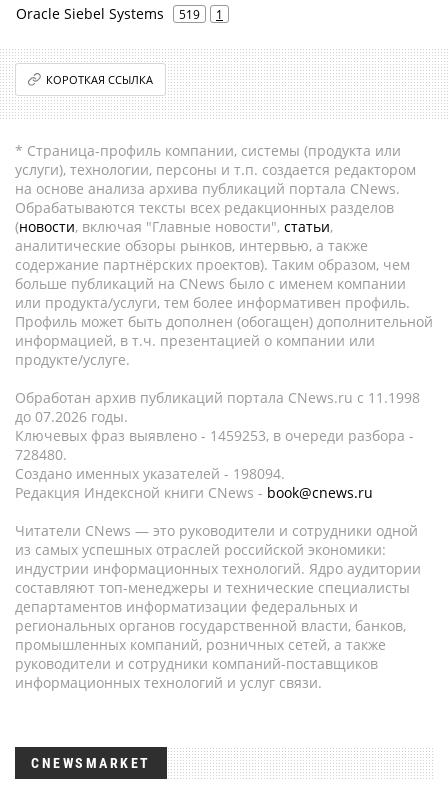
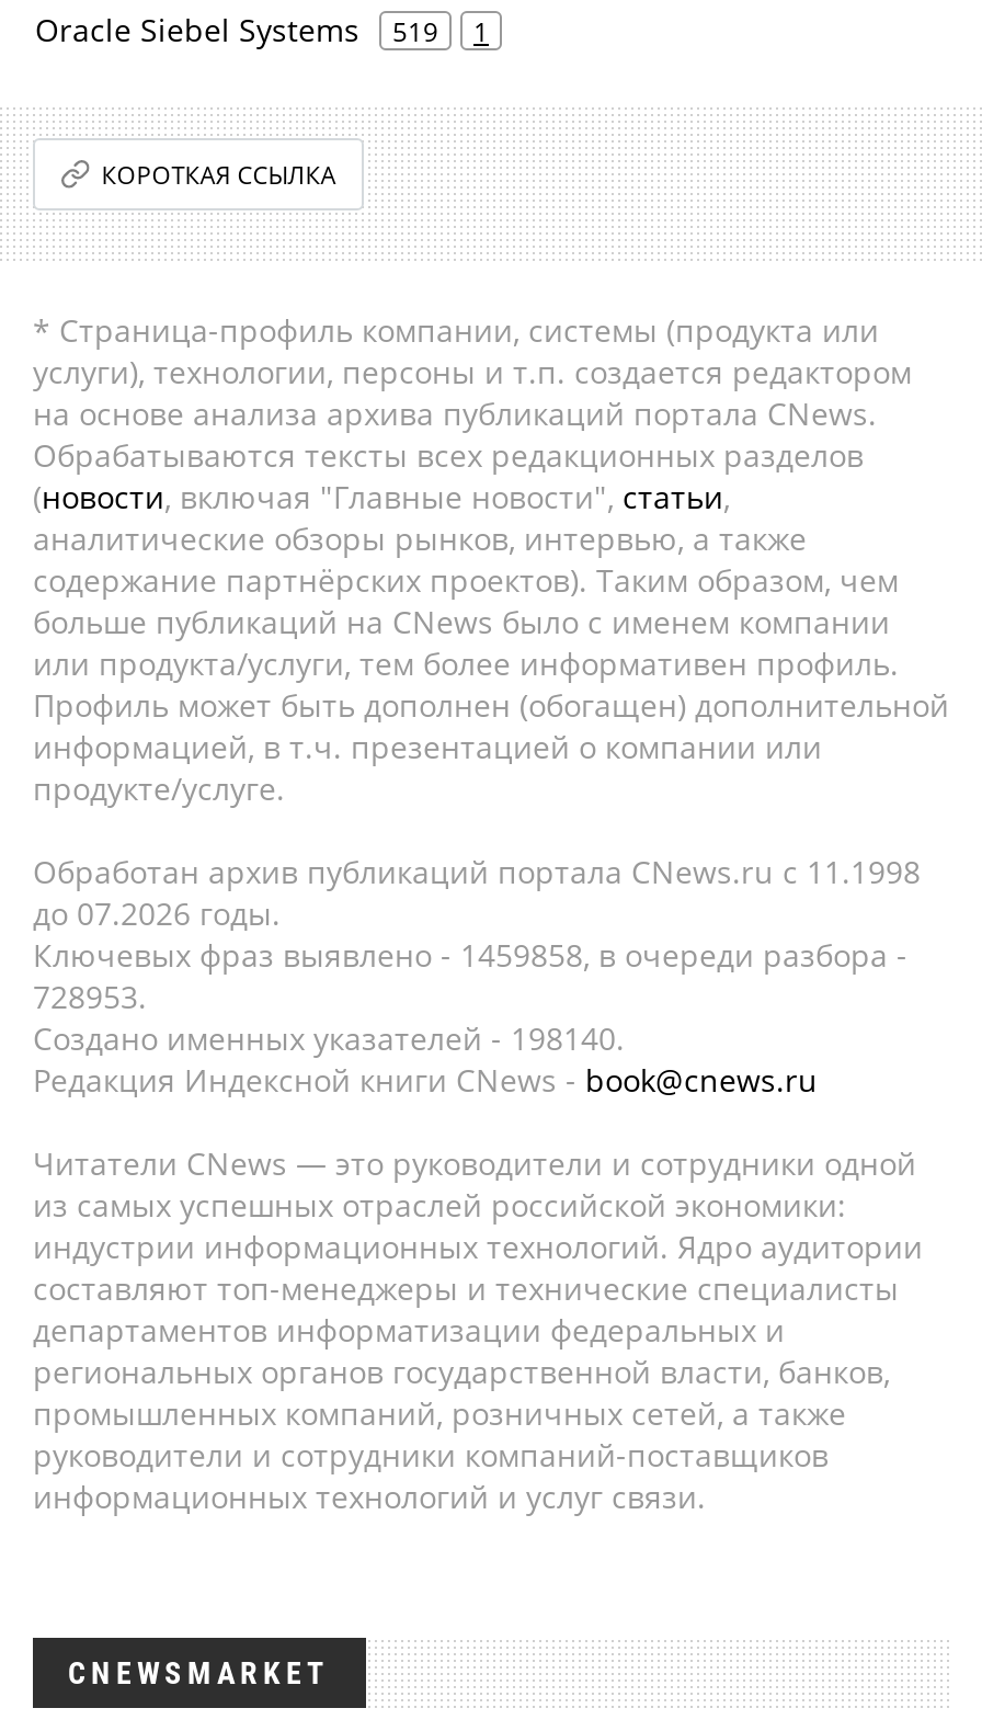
- Ключевых фраз выявлено - 1459253, в очереди разбора -
+ Ключевых фраз выявлено - 1459858, в очереди разбора -

- 728480.
+ 728953.

- Создано именных указателей - 198094.
+ Создано именных указателей - 198140.
